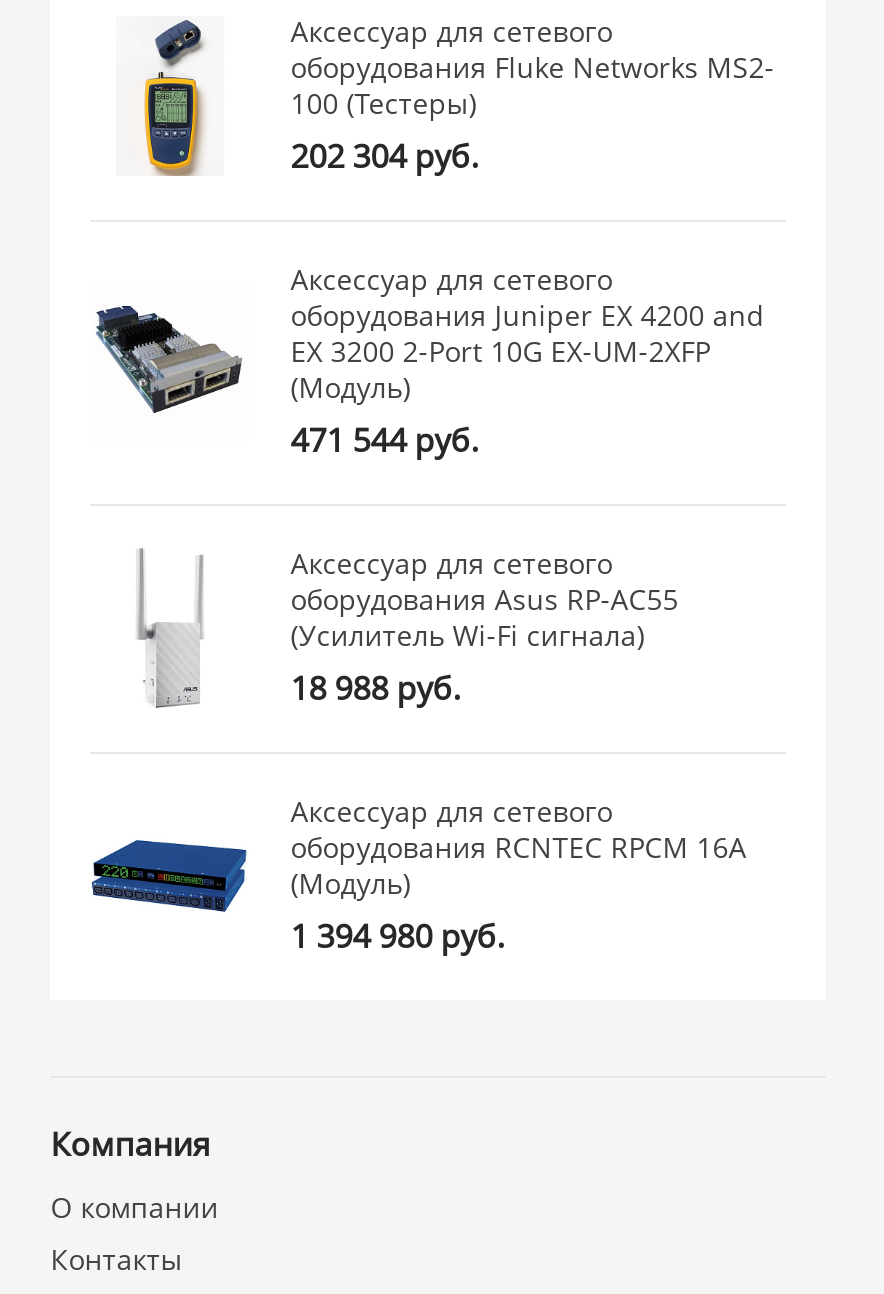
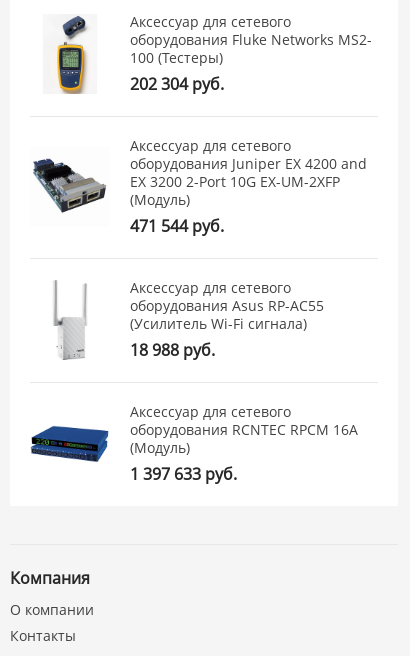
- 1 394 980 руб.
+ 1 397 633 руб.
